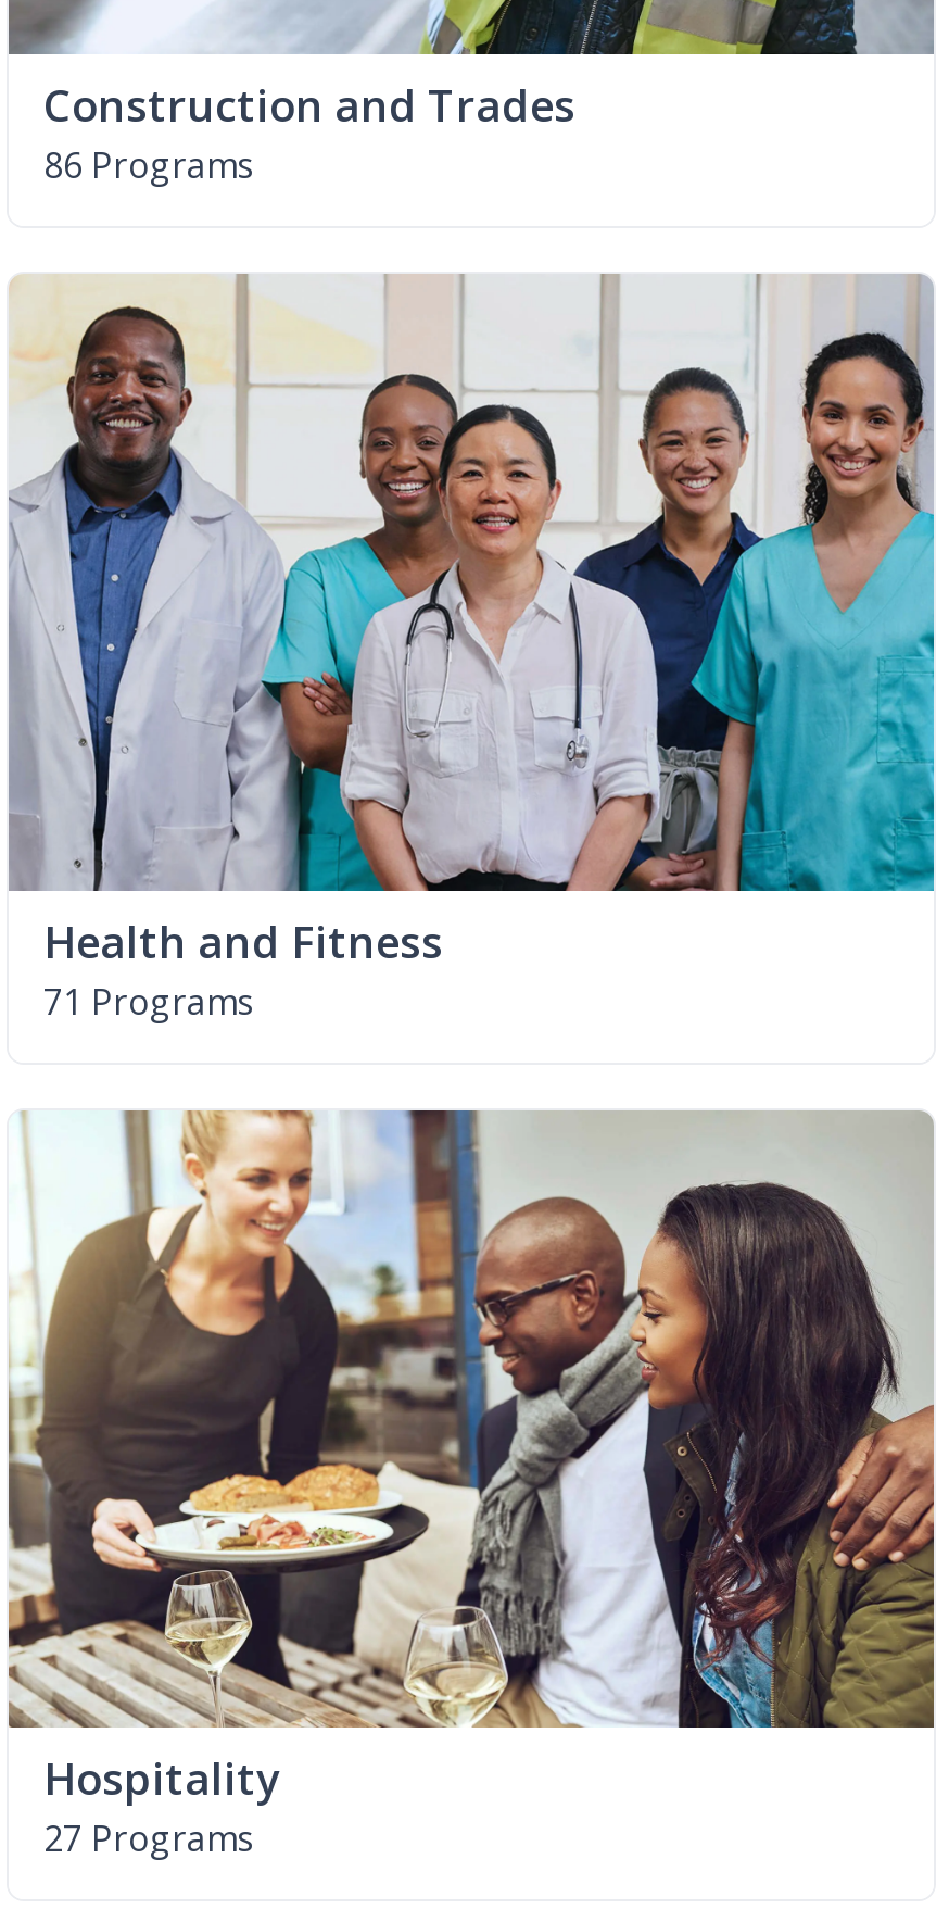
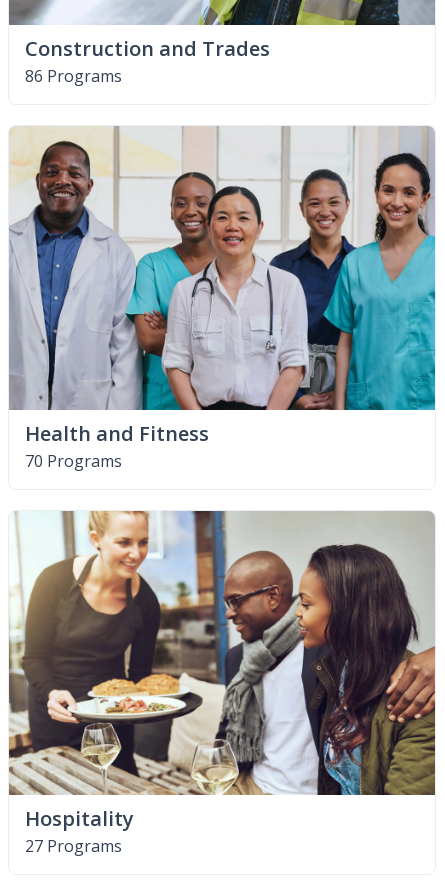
- 71 Programs
+ 70 Programs
